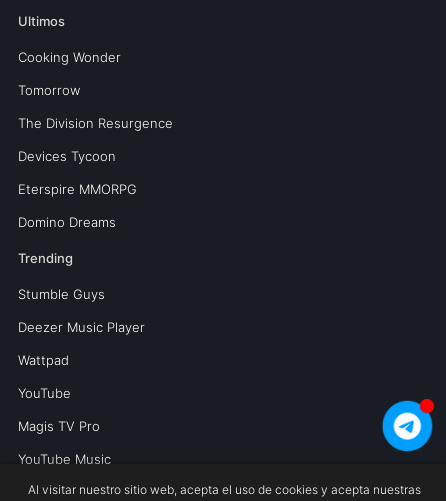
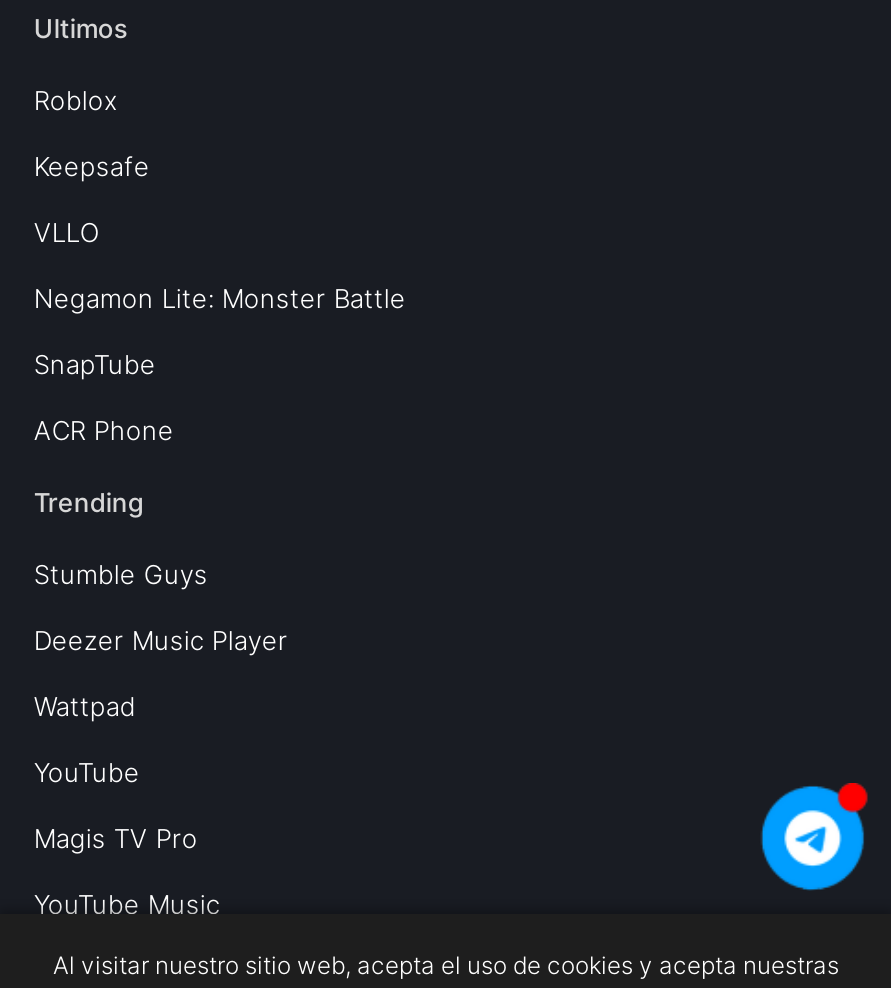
- Cooking Wonder
+ Roblox

- Tomorrow
+ Keepsafe

- The Division Resurgence
+ VLLO

- Devices Tycoon
+ Negamon Lite: Monster Battle

- Eterspire MMORPG
+ SnapTube

- Domino Dreams
+ ACR Phone
